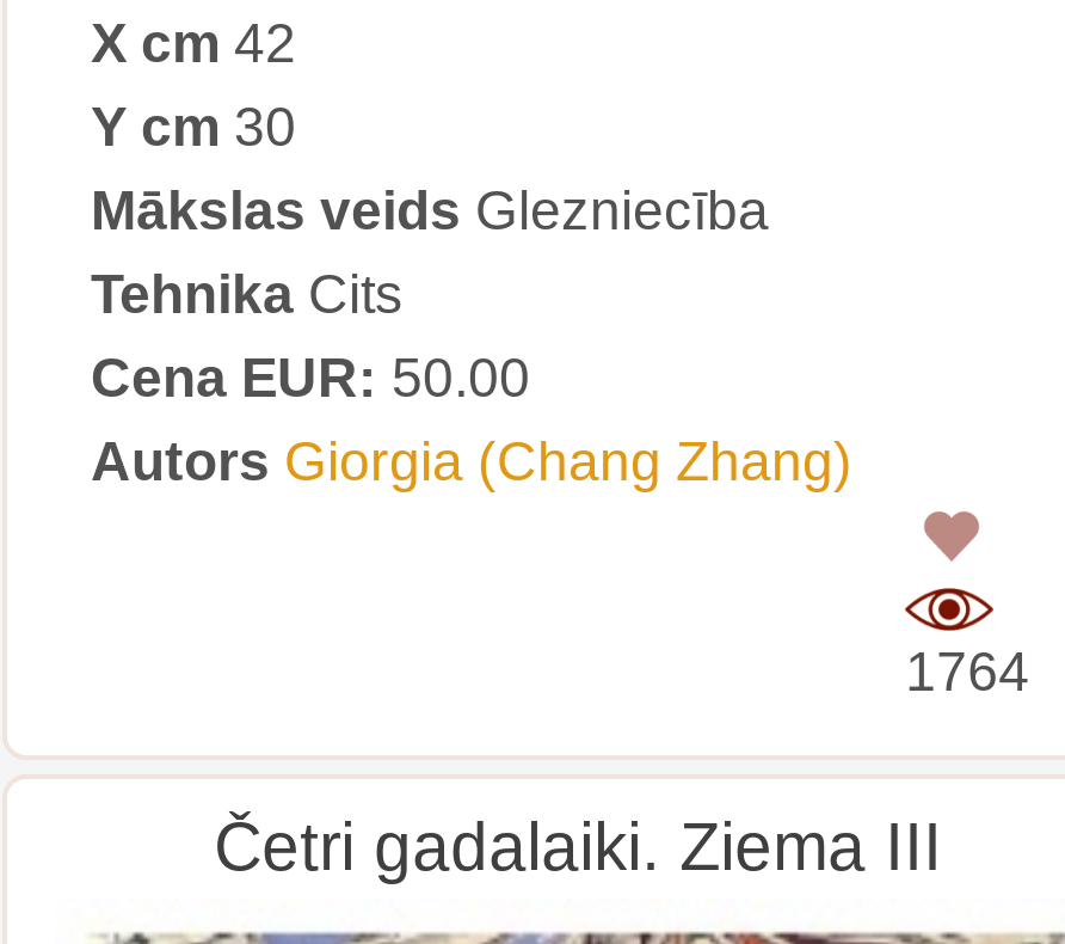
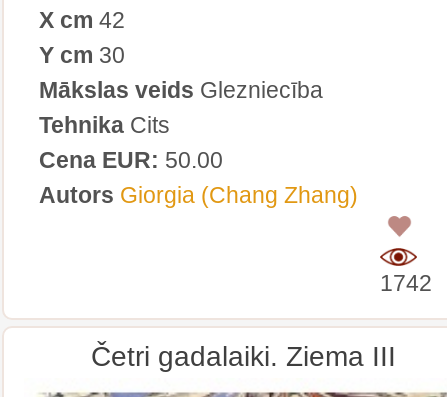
- 1764
+ 1742
